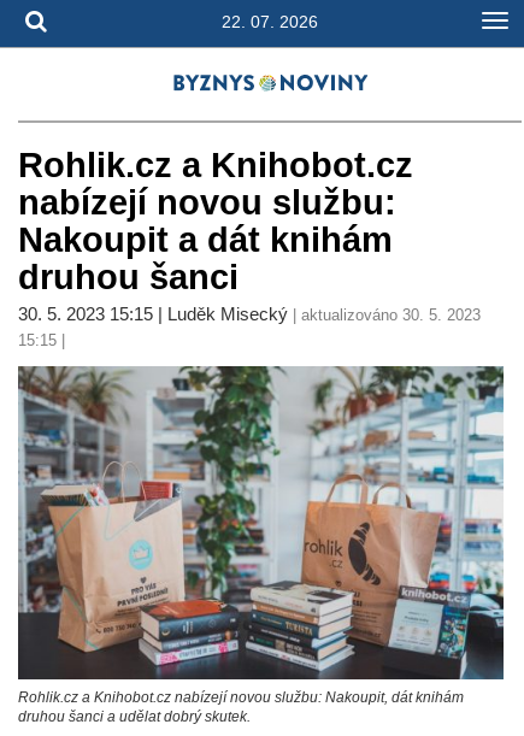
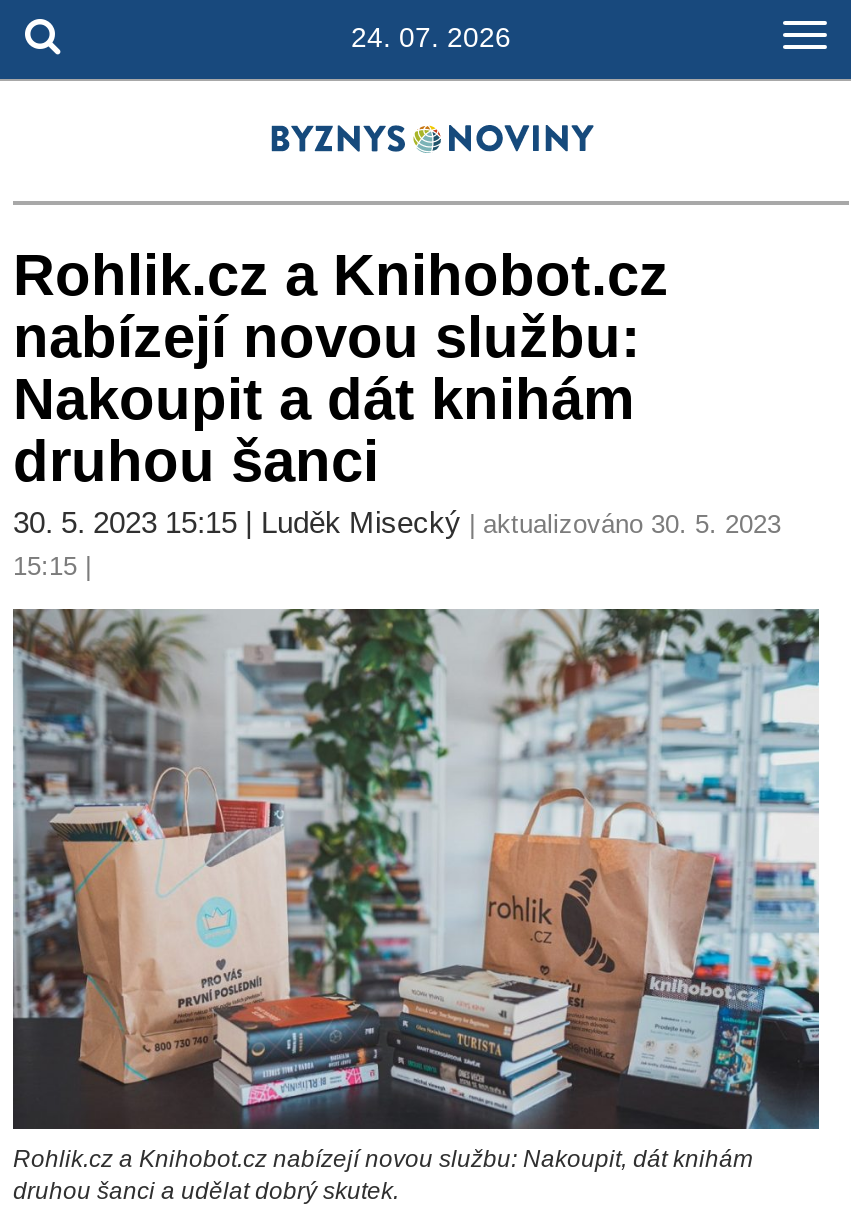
- 22. 07. 2026
+ 24. 07. 2026
